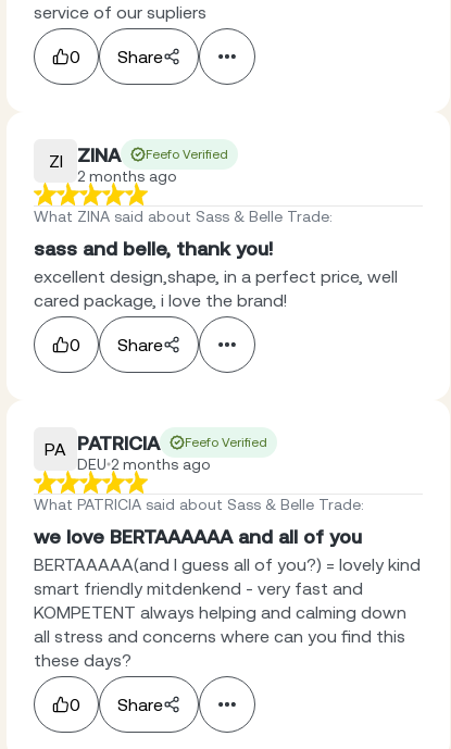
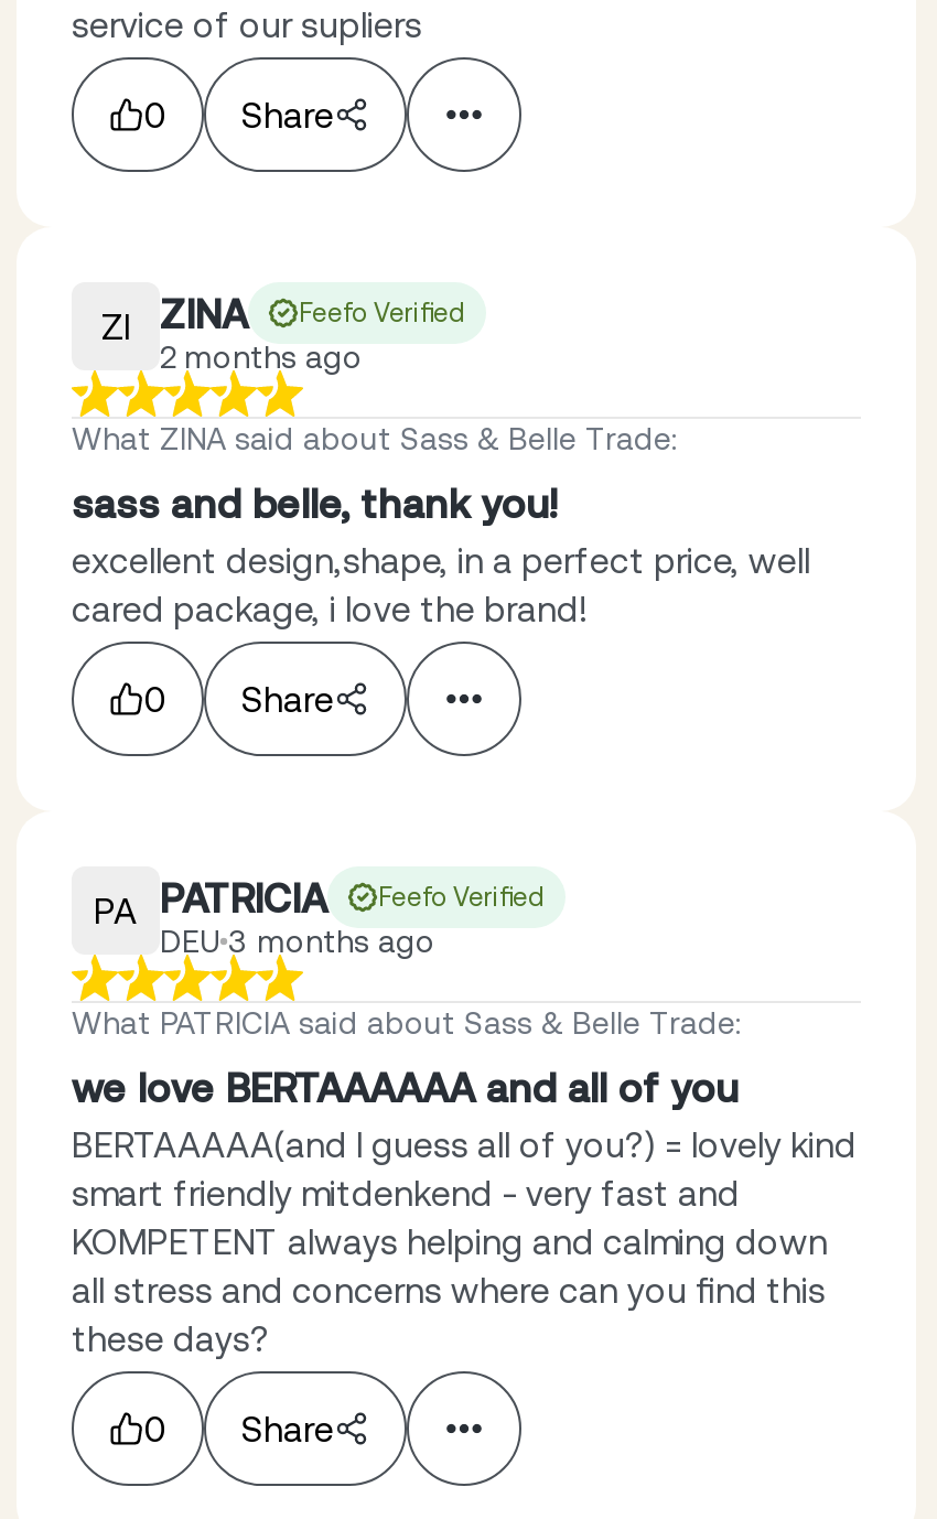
- DEU 2 months ago
+ DEU 3 months ago
